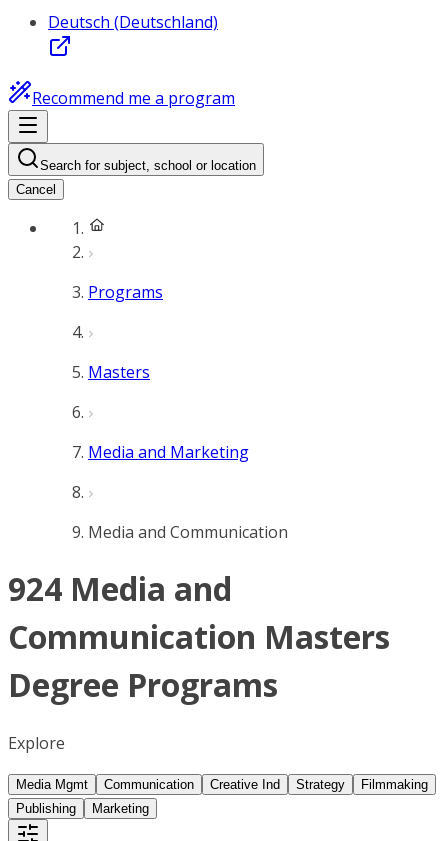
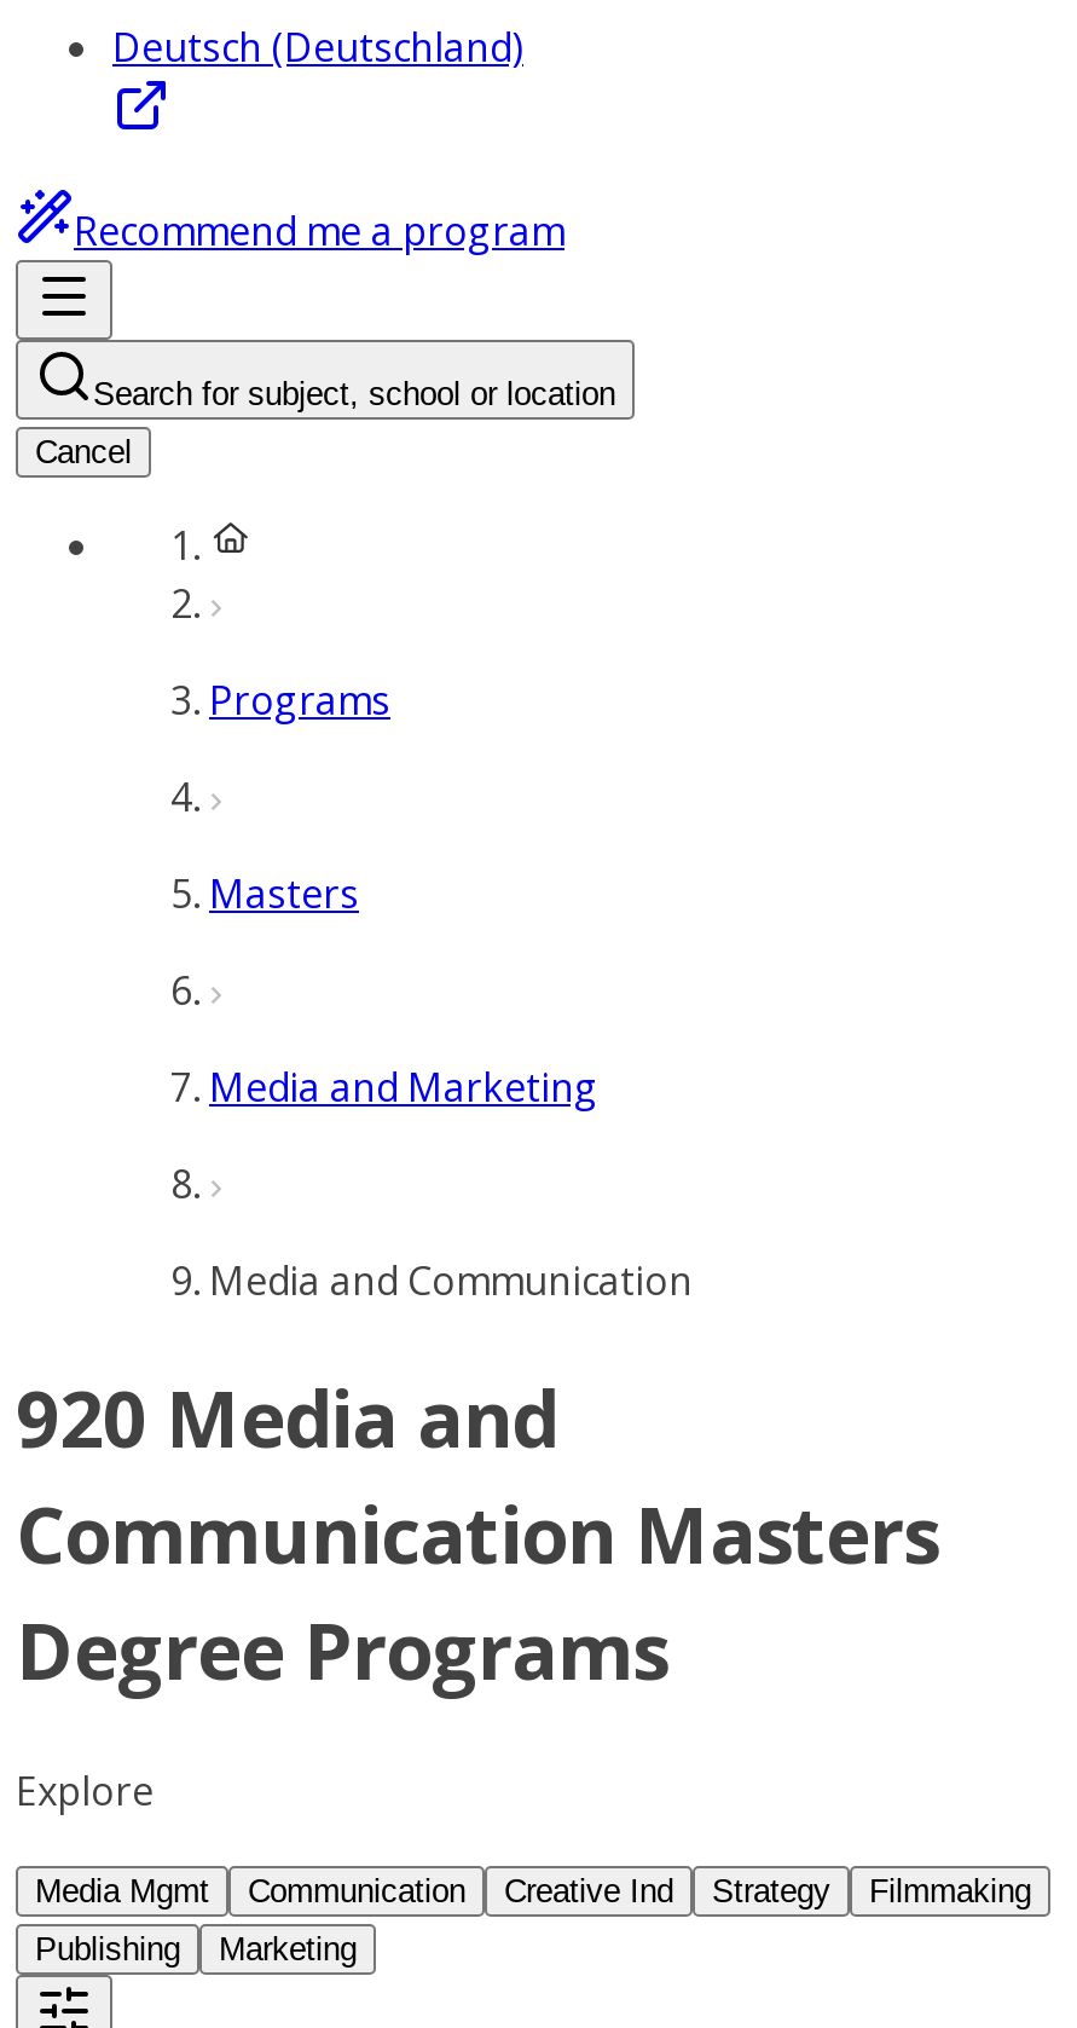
- 924 Media and
+ 920 Media and
